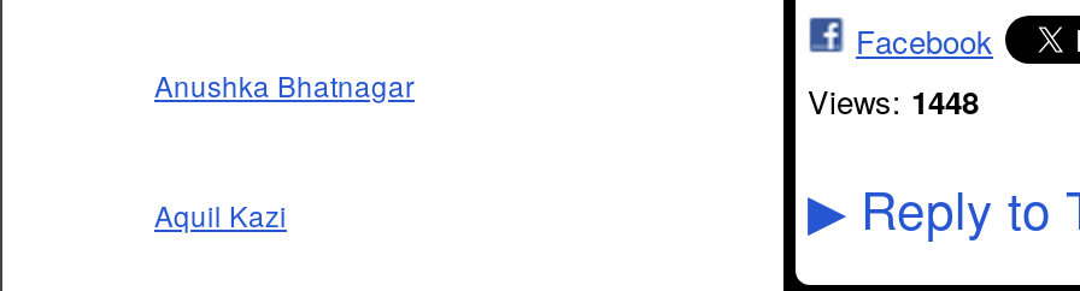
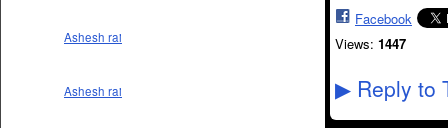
- Anushka Bhatnagar
+ Ashesh rai

- Views: 1448
+ Views: 1447

- Aquil Kazi
+ Ashesh rai
